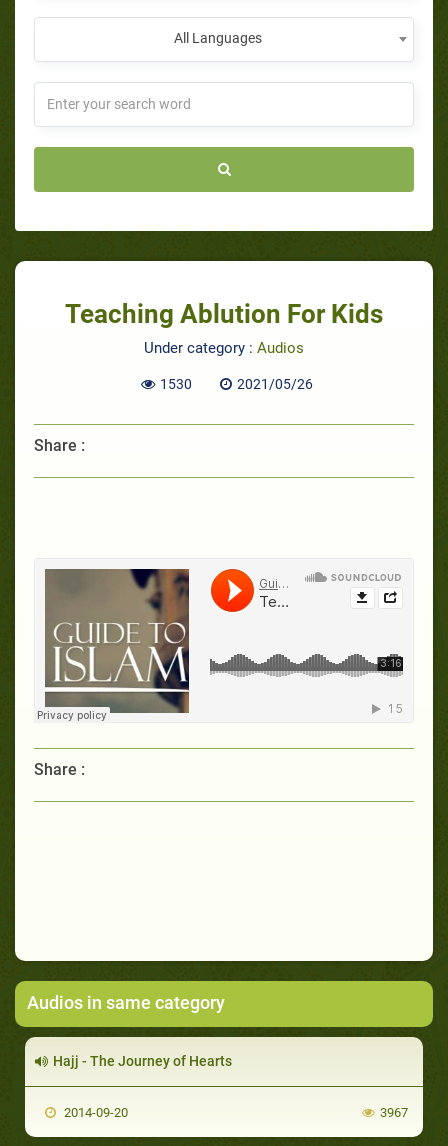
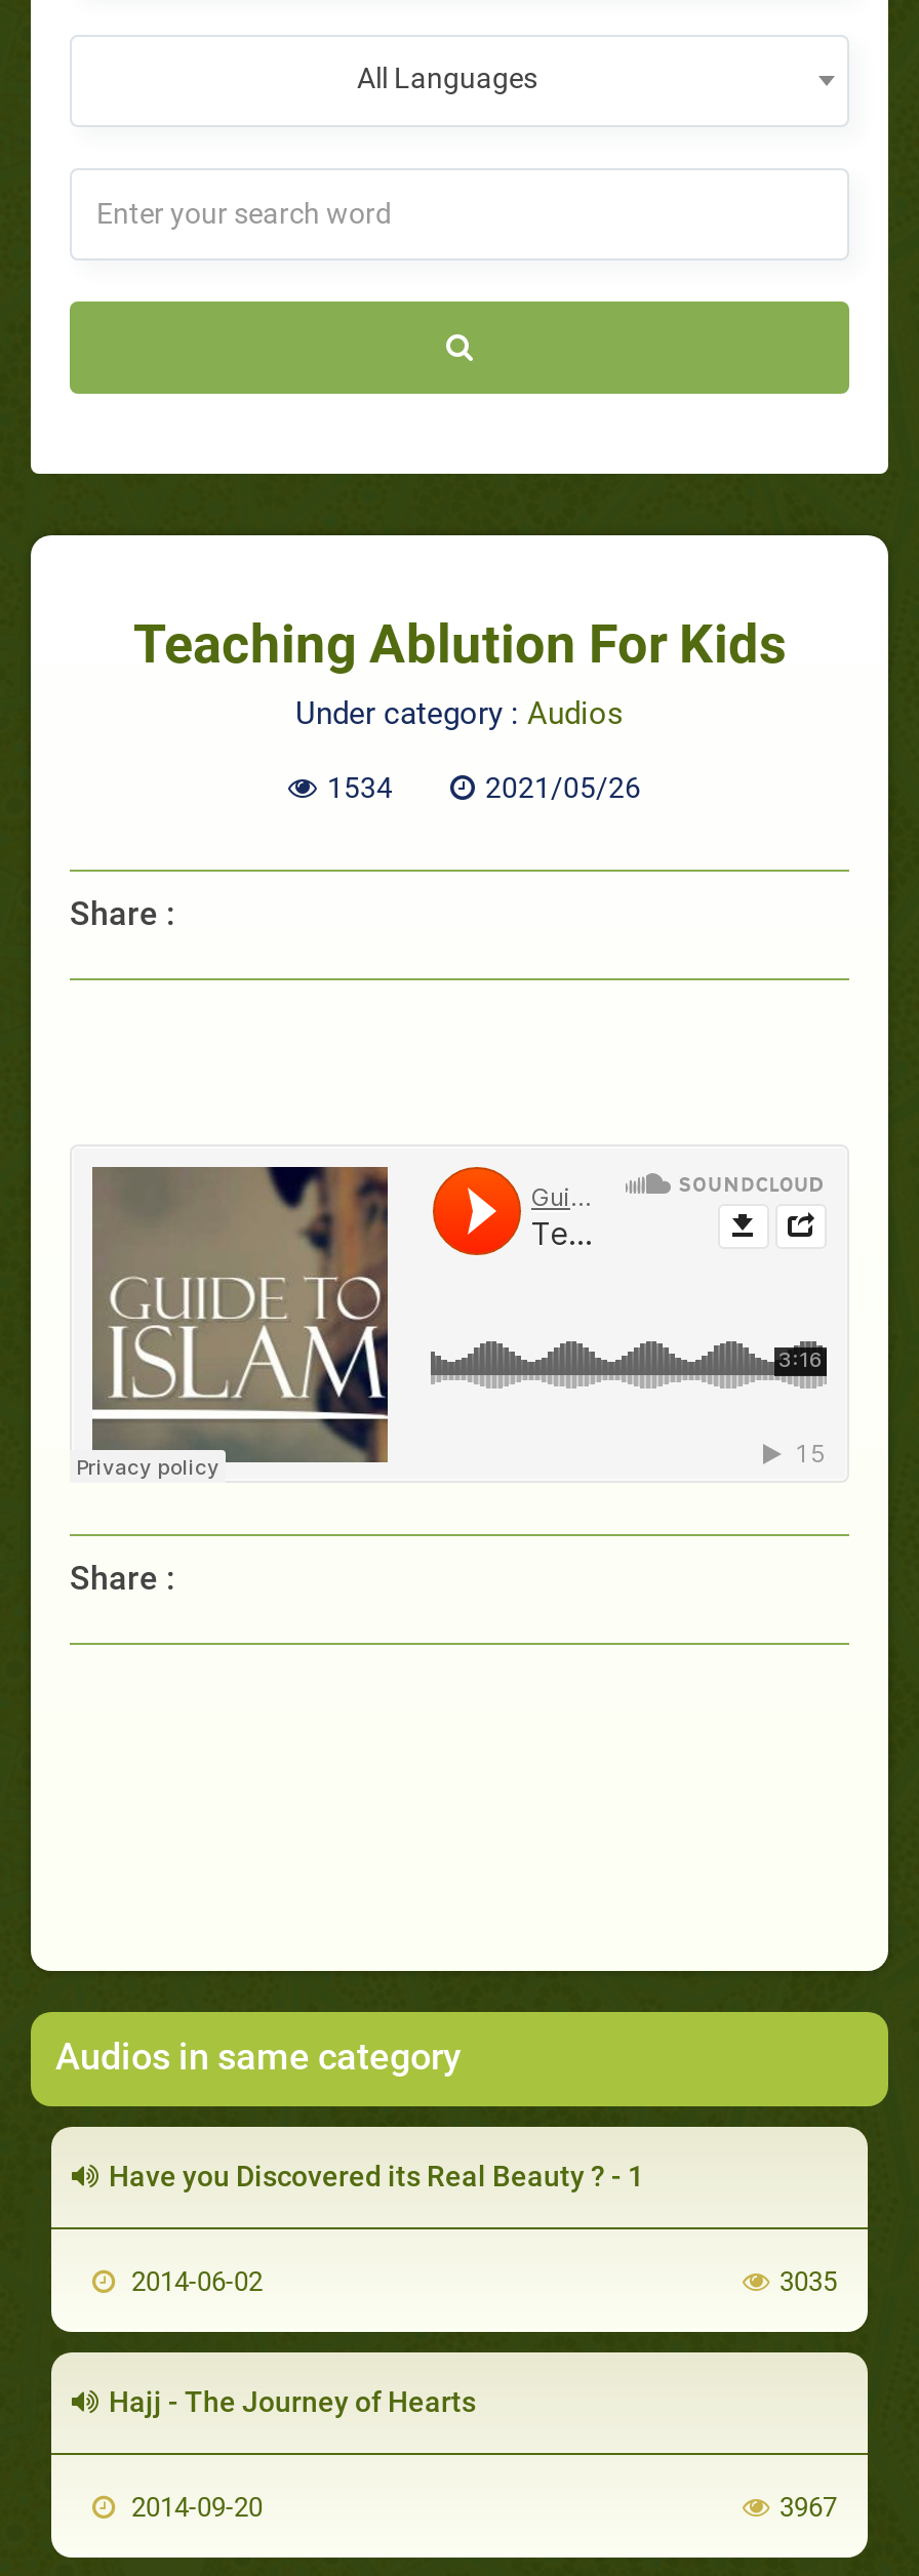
- 1530
+ 1534

+ Have you Discovered its Real Beauty ? - 1
+ 2014-06-02
+ 3035
